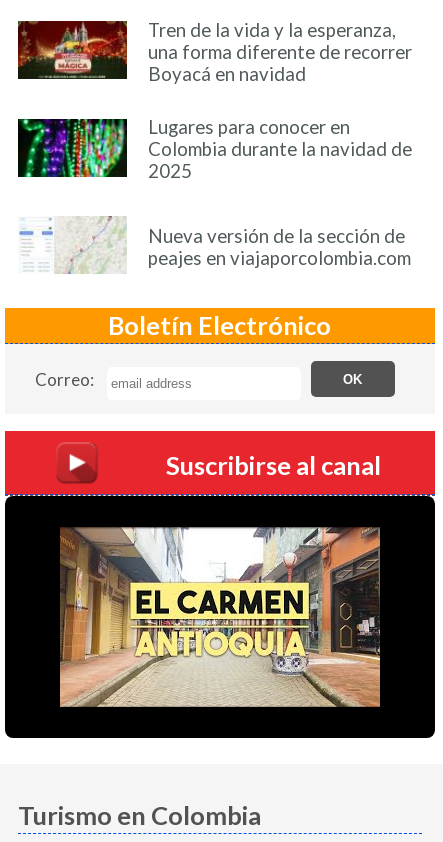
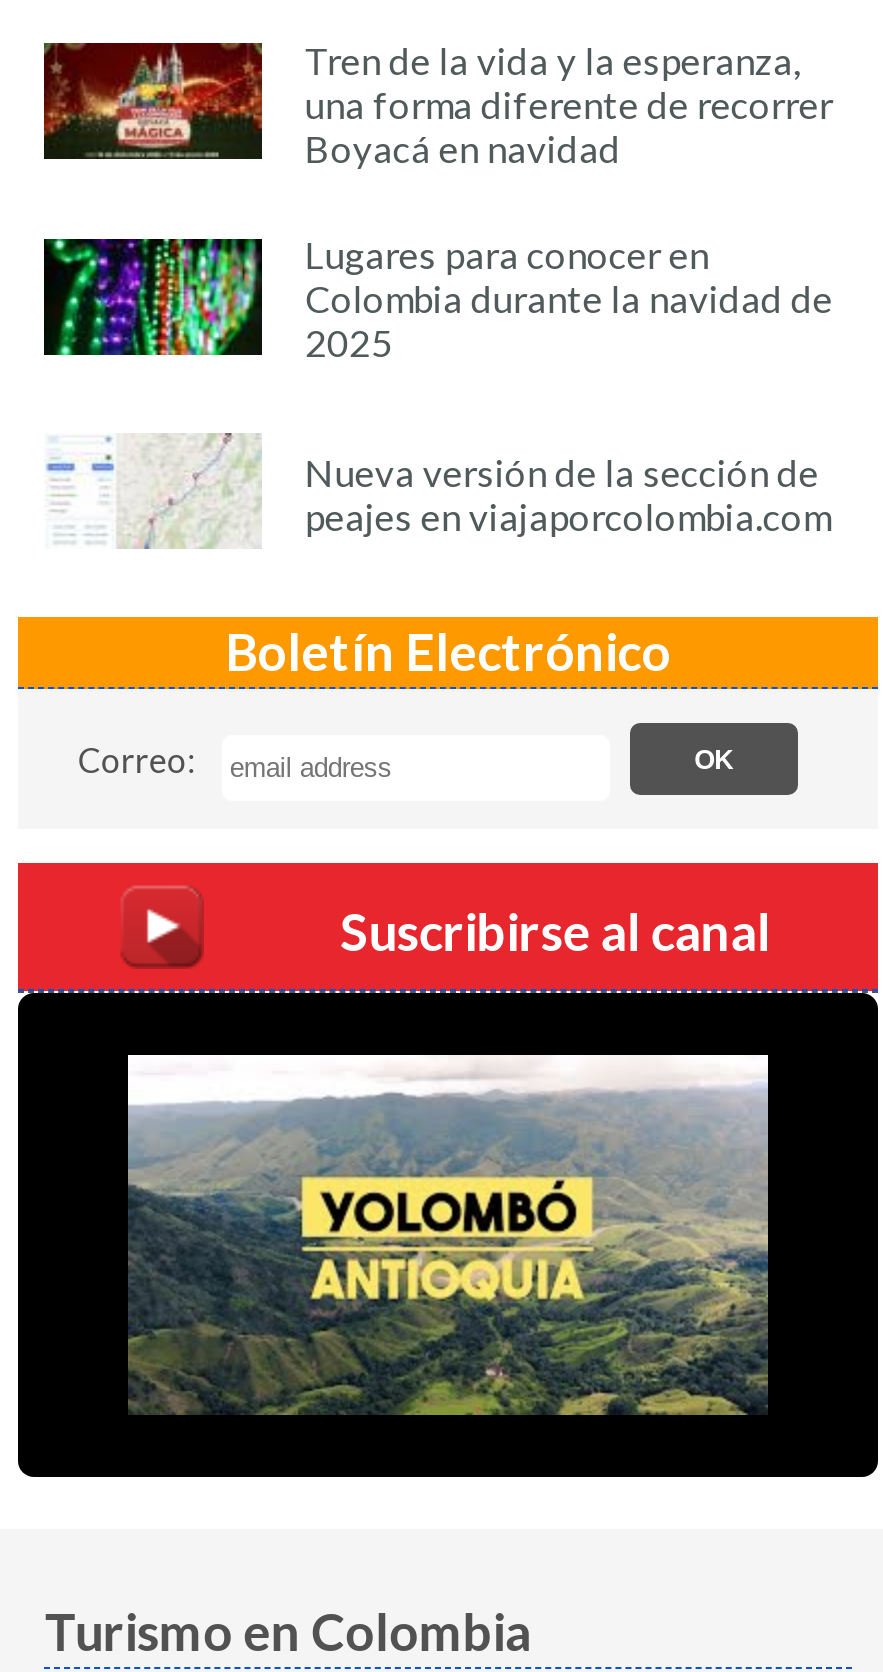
- [image]
+ [image]
